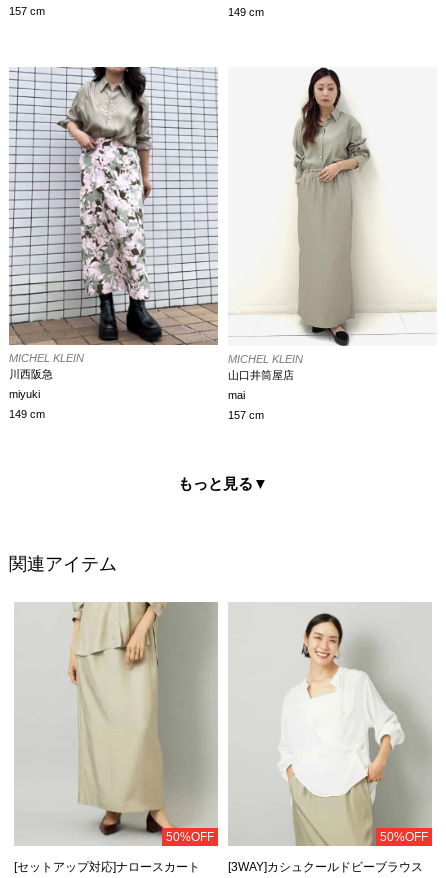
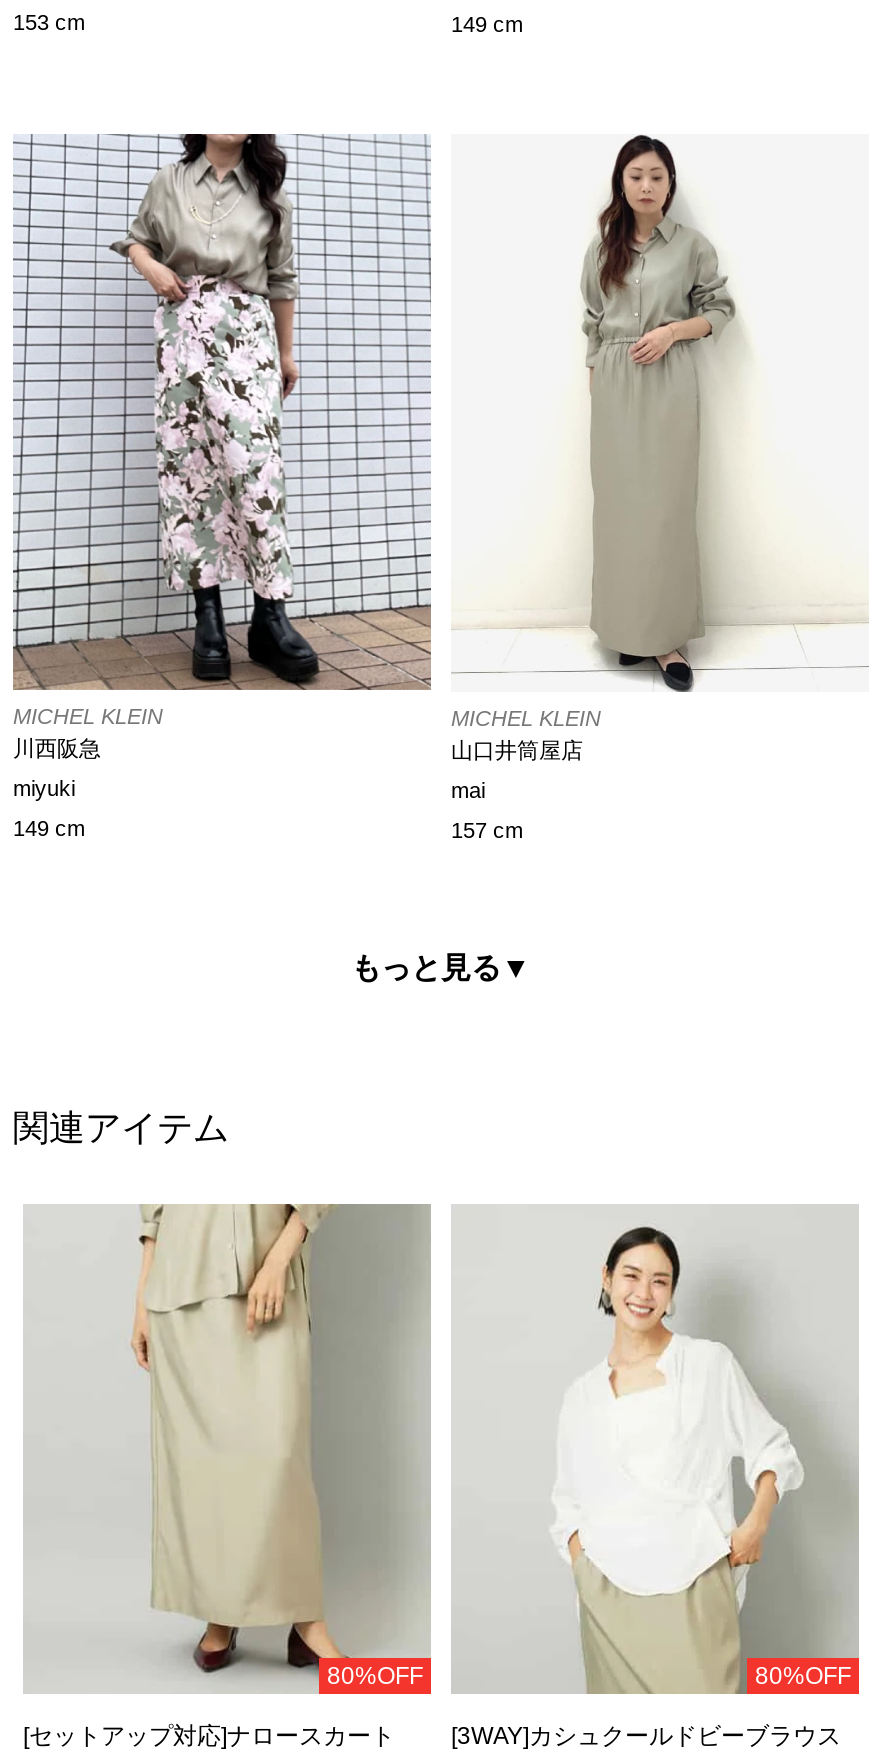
- 157 cm
+ 153 cm

- 50%OFF
+ 80%OFF

- 50%OFF
+ 80%OFF
